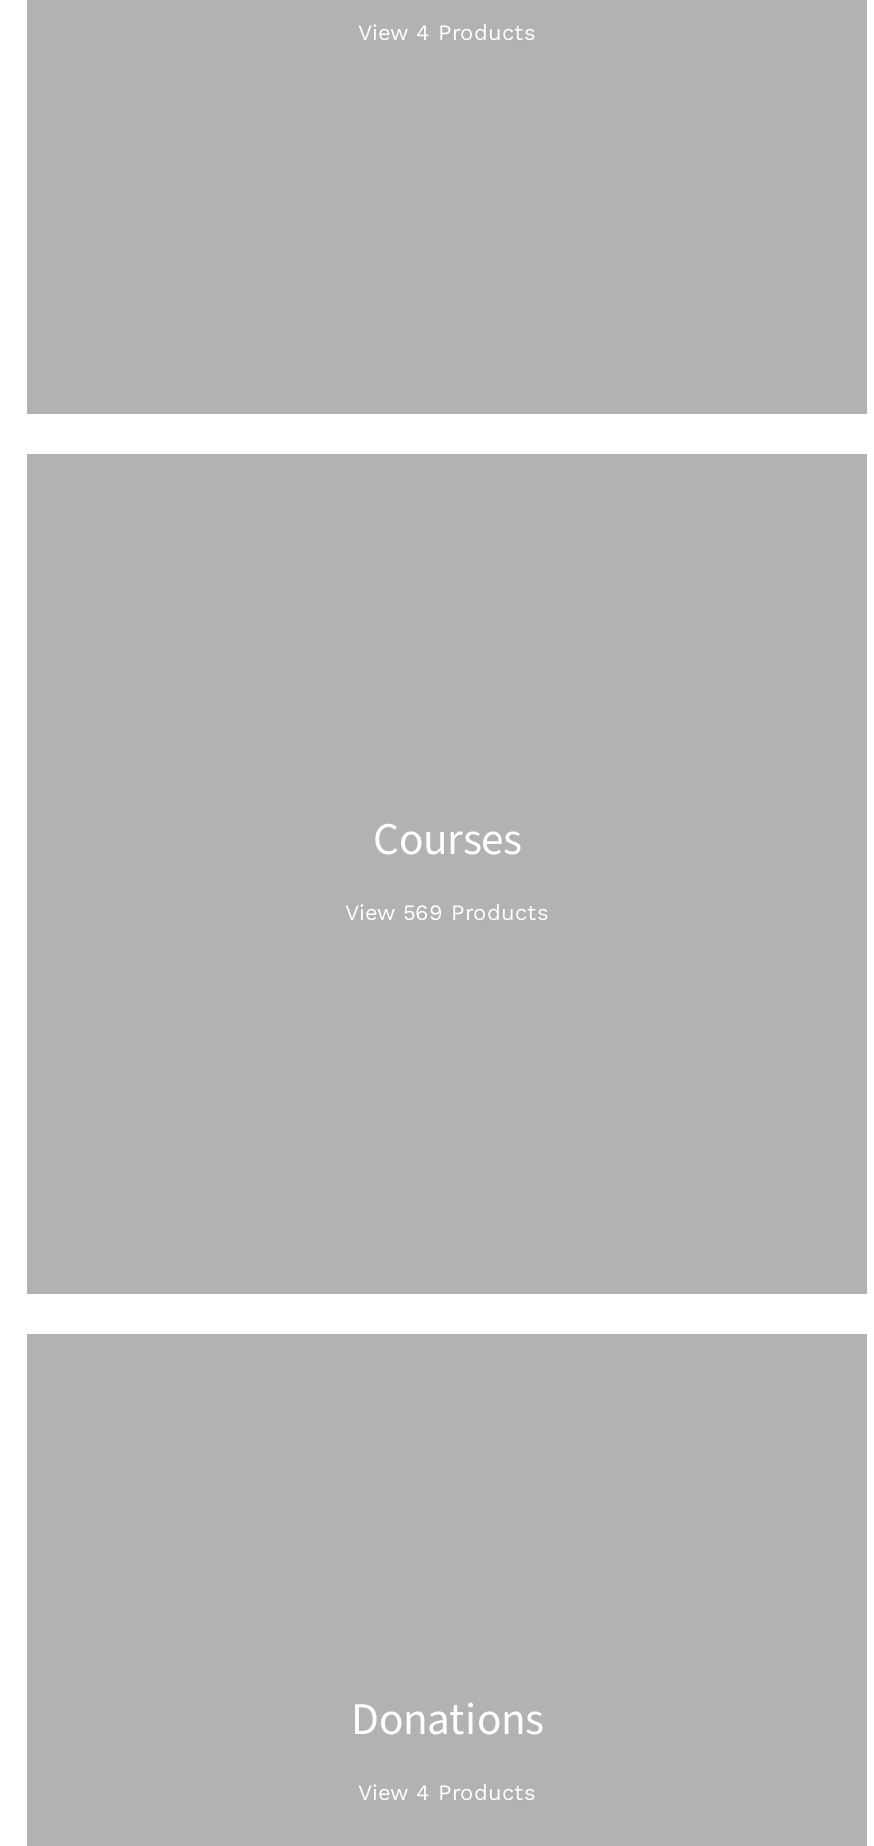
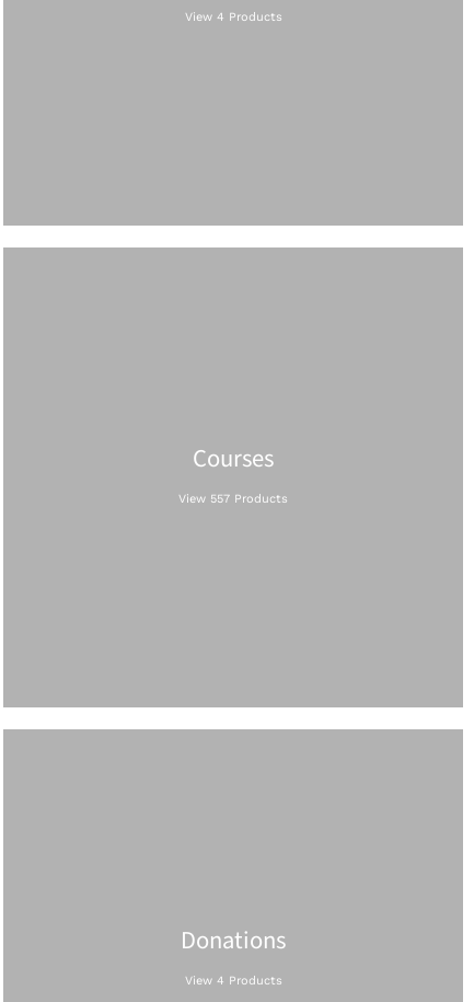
- View 569 Products
+ View 557 Products
